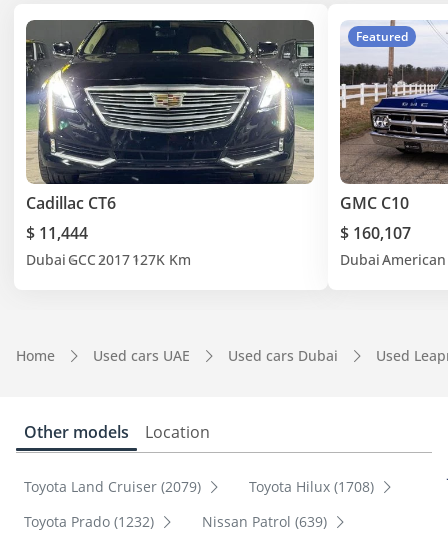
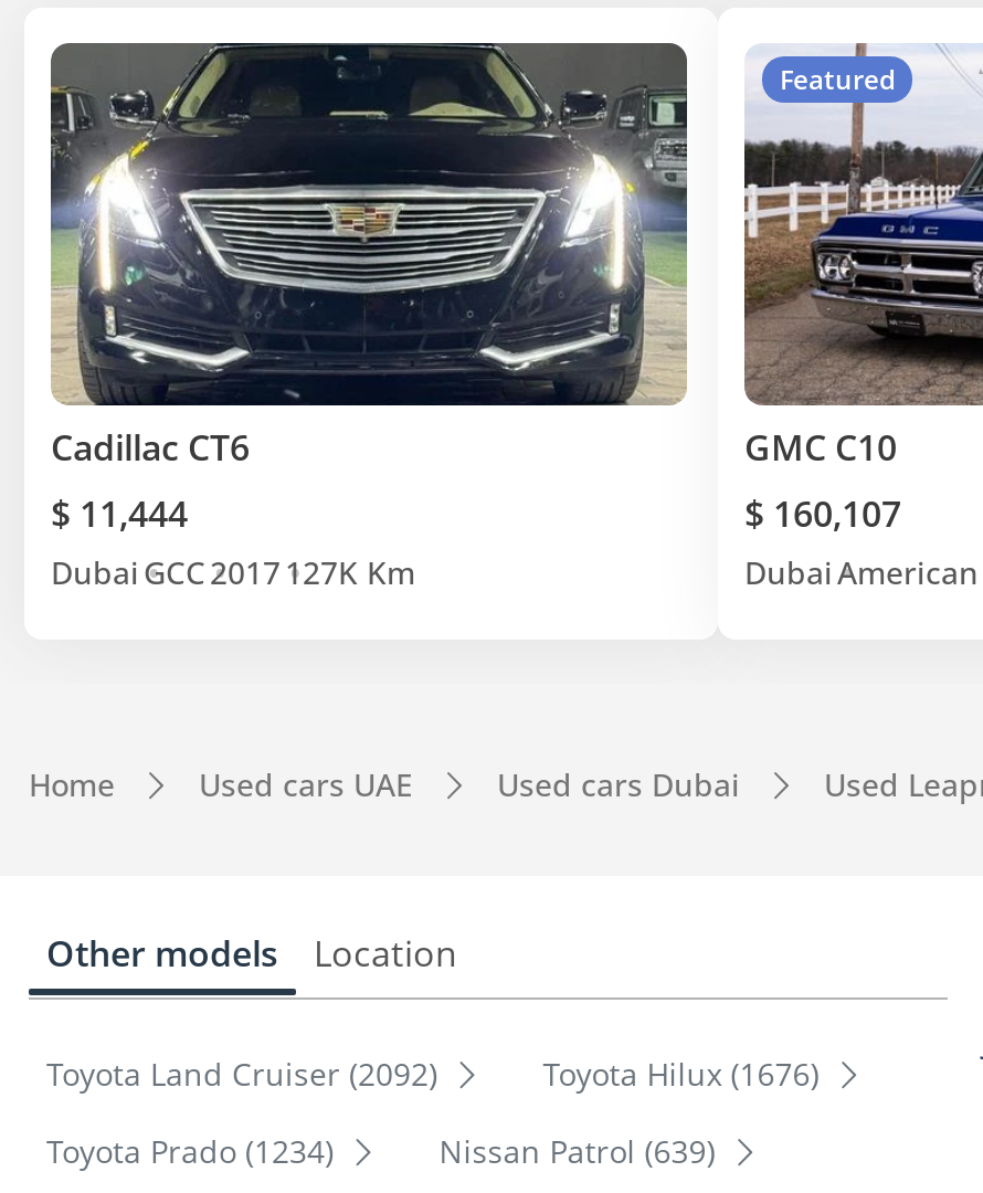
- Toyota Land Cruiser (2079)
+ Toyota Land Cruiser (2092)

- Toyota Hilux (1708)
+ Toyota Hilux (1676)

- Toyota Prado (1232)
+ Toyota Prado (1234)
